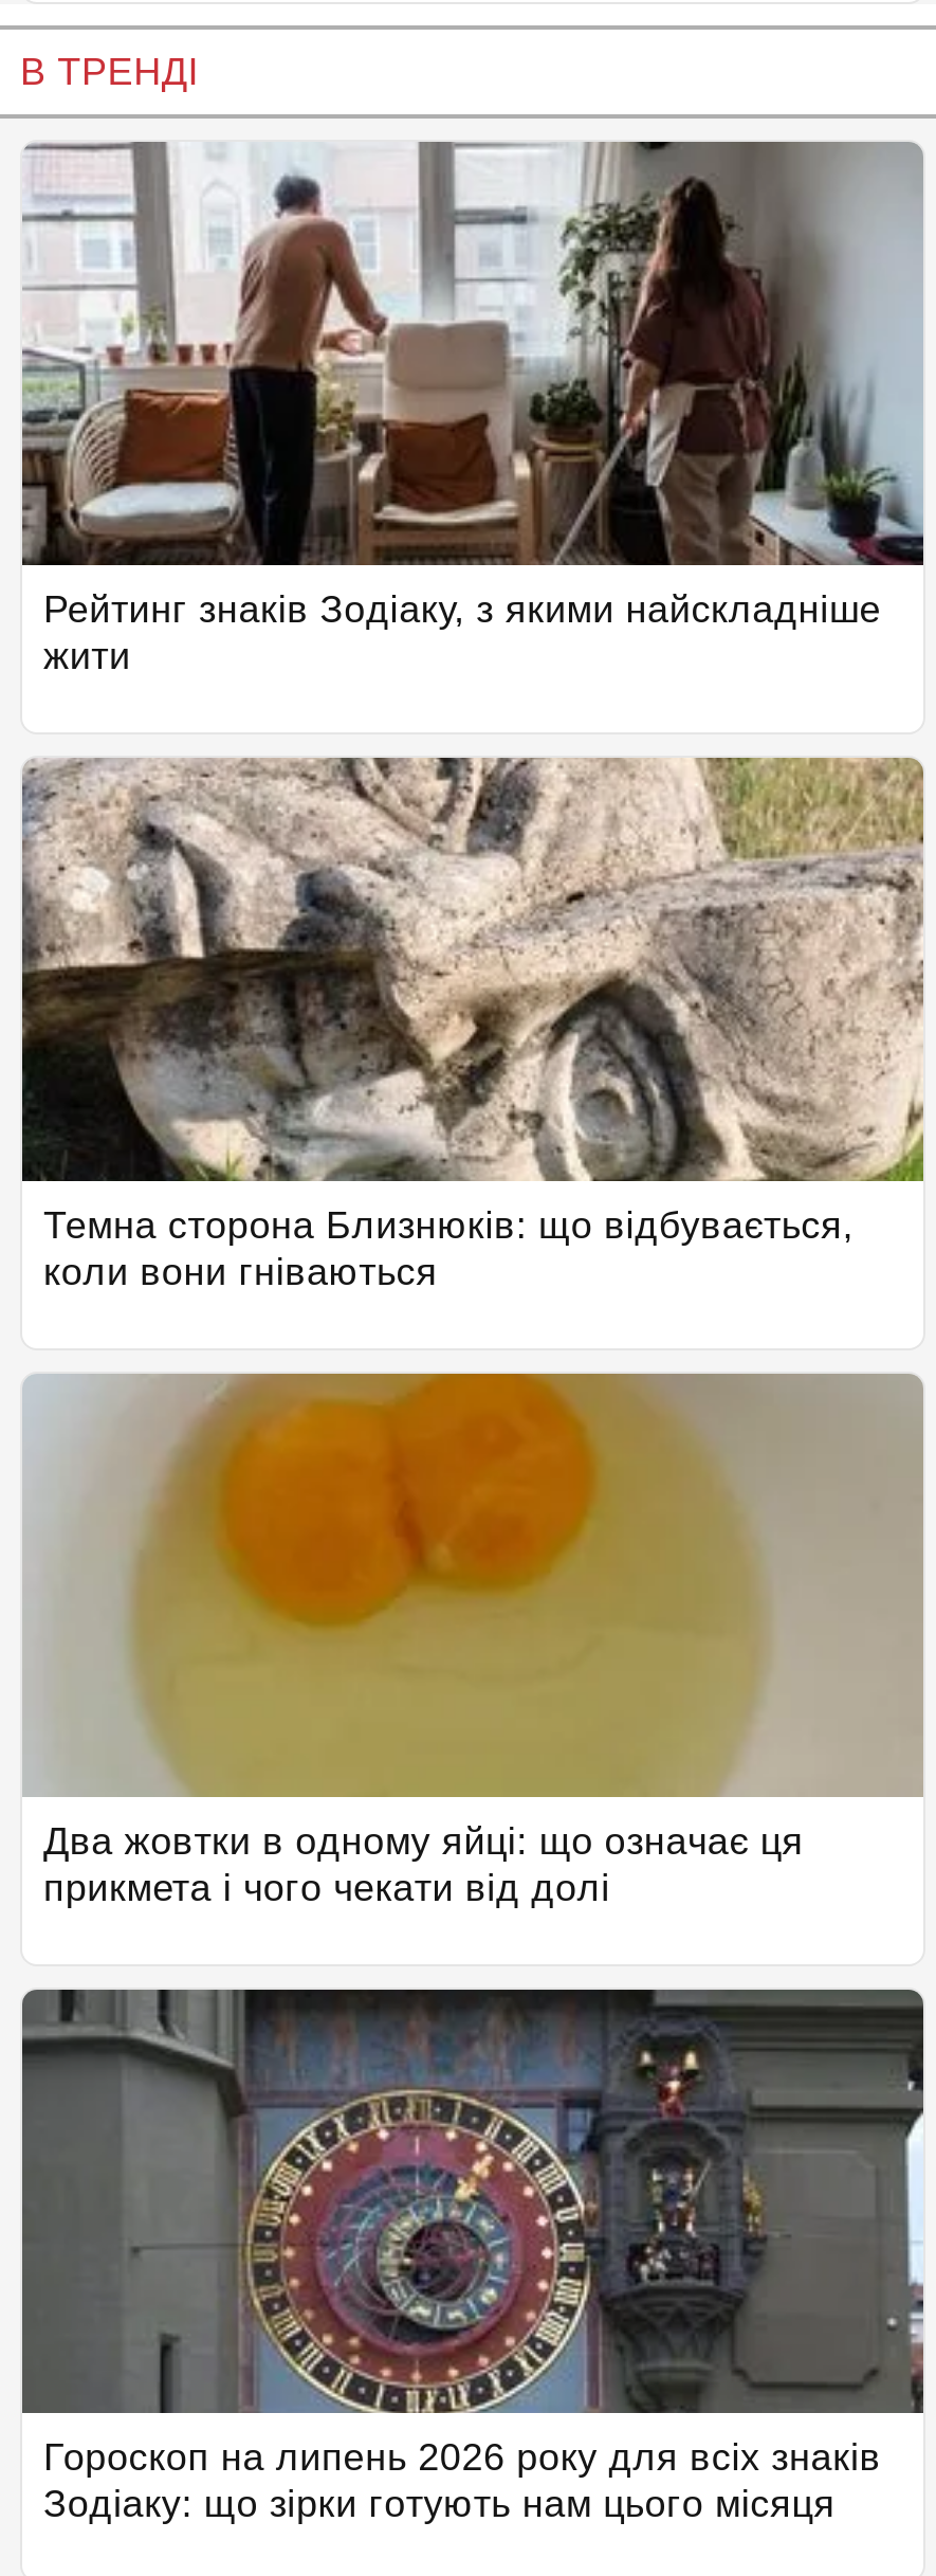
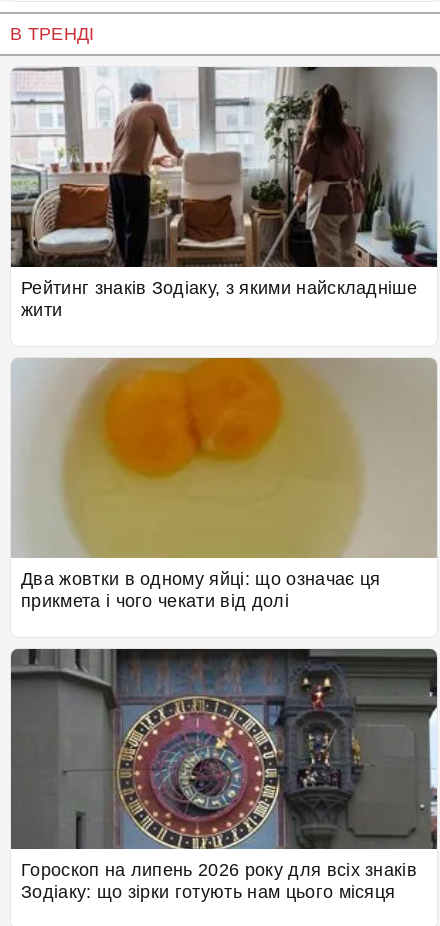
- [image]
- Темна сторона Близнюків: що відбувається,
- коли вони гніваються
